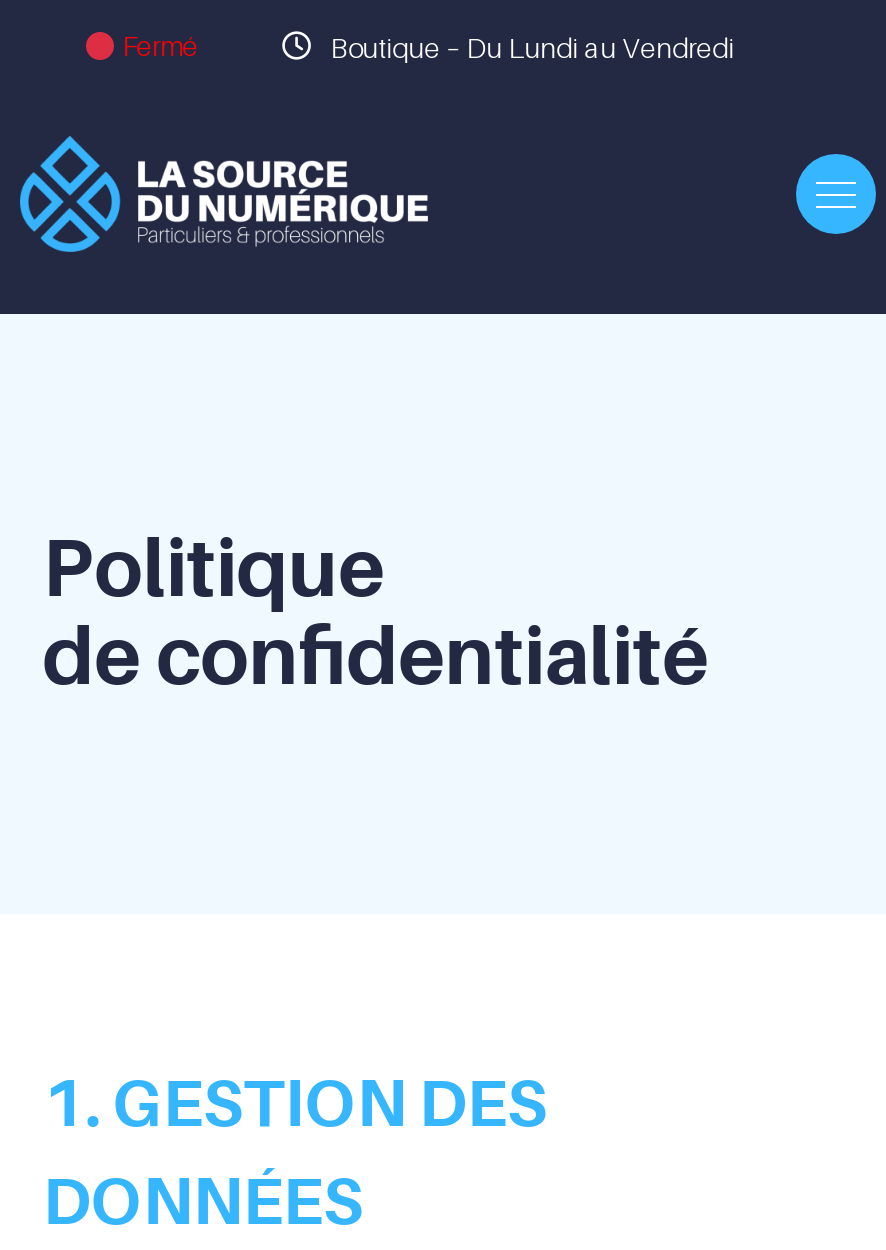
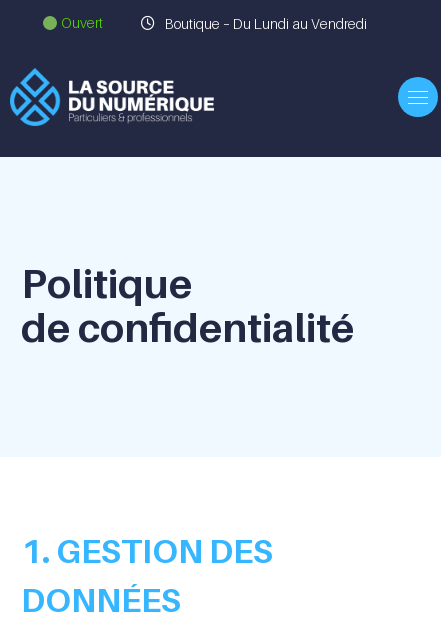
- Fermé
+ Ouvert
